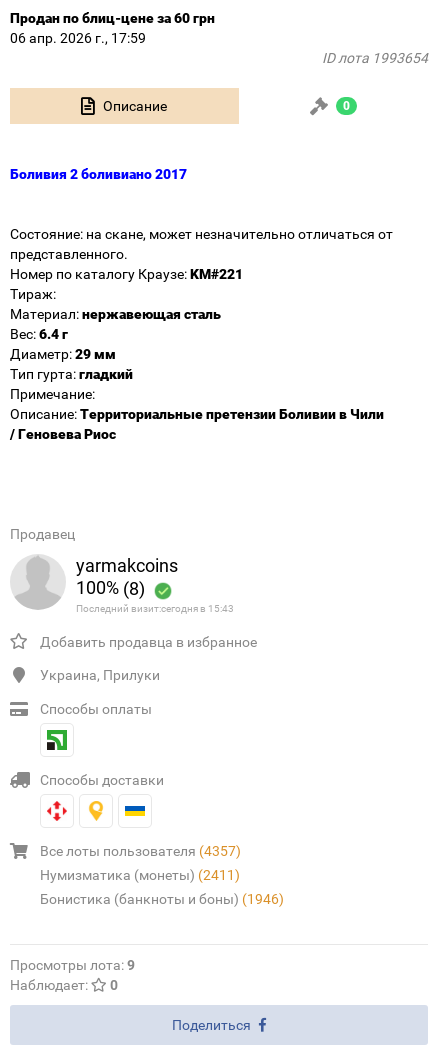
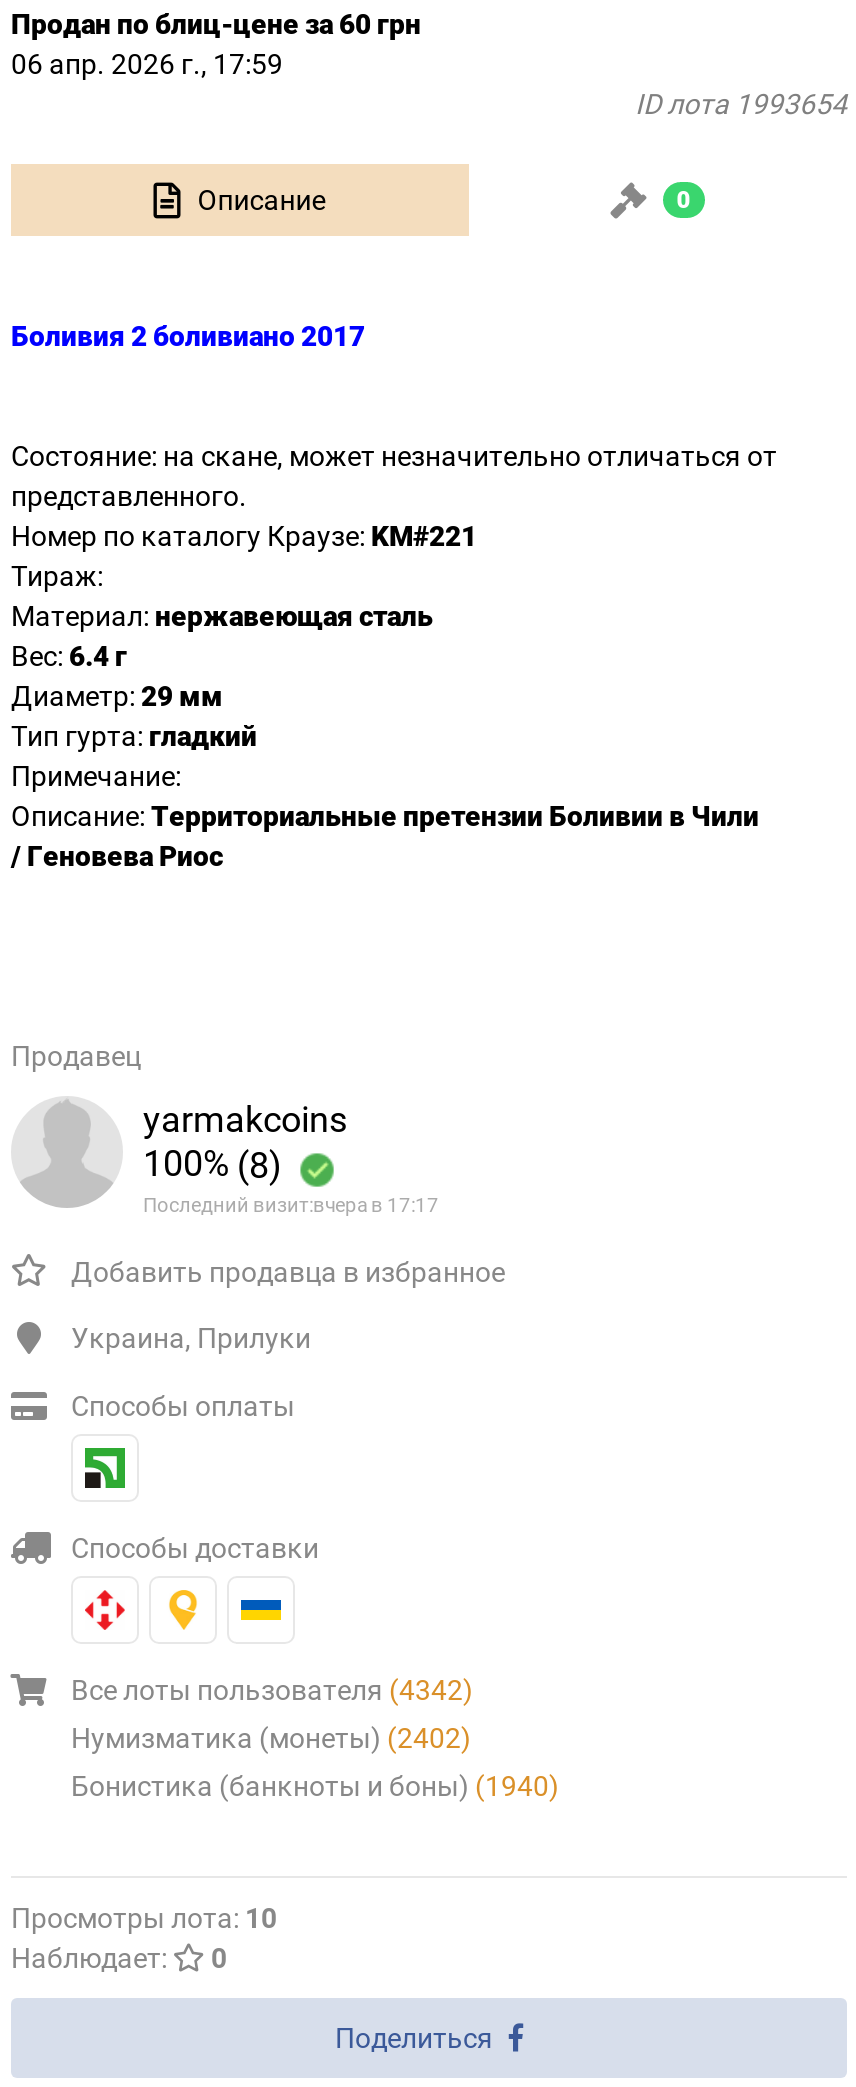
- Последний визит:сегодня в 15:43
+ Последний визит:вчера в 17:17

- Все лоты пользователя (4357)
+ Все лоты пользователя (4342)

- Нумизматика (монеты) (2411)
+ Нумизматика (монеты) (2402)

- Бонистика (банкноты и боны) (1946)
+ Бонистика (банкноты и боны) (1940)

- Просмотры лота: 9
+ Просмотры лота: 10
